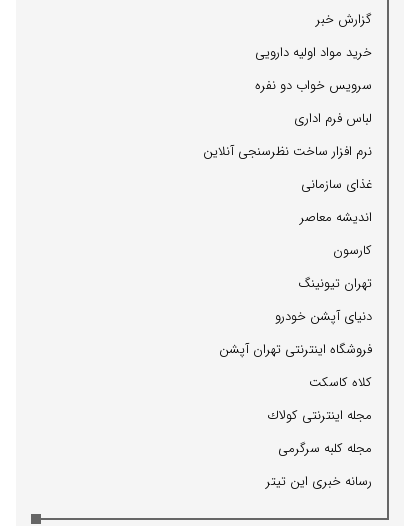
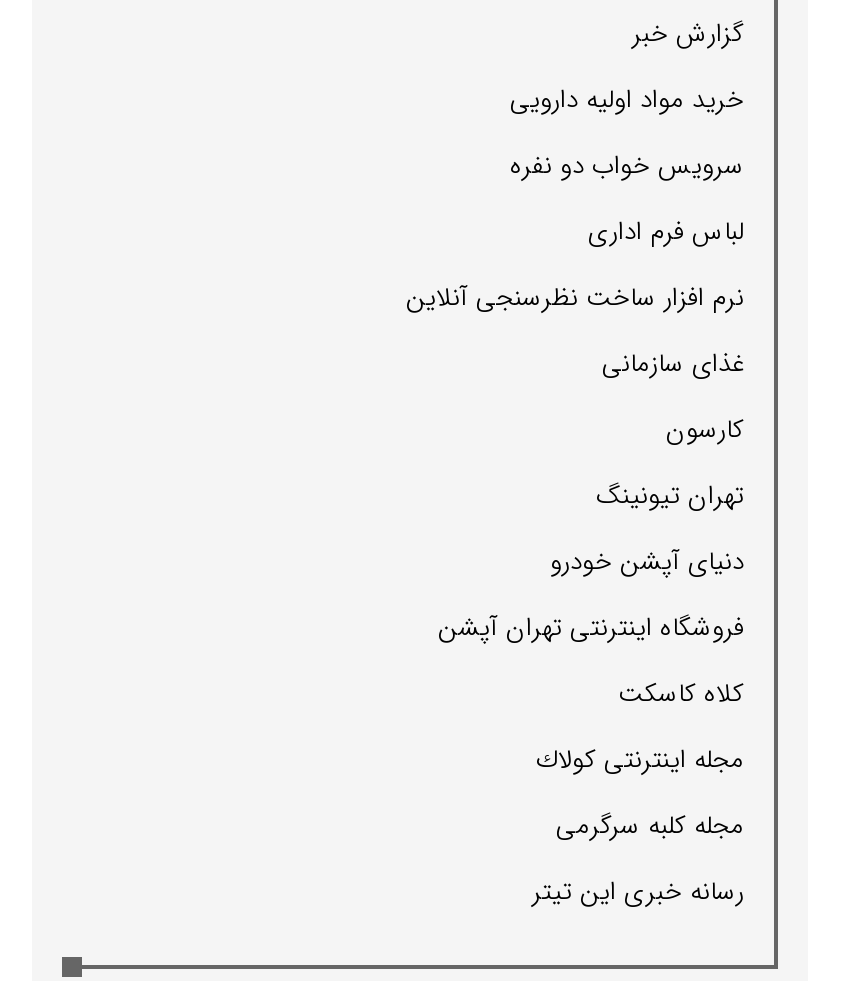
- اندیشه معاصر
